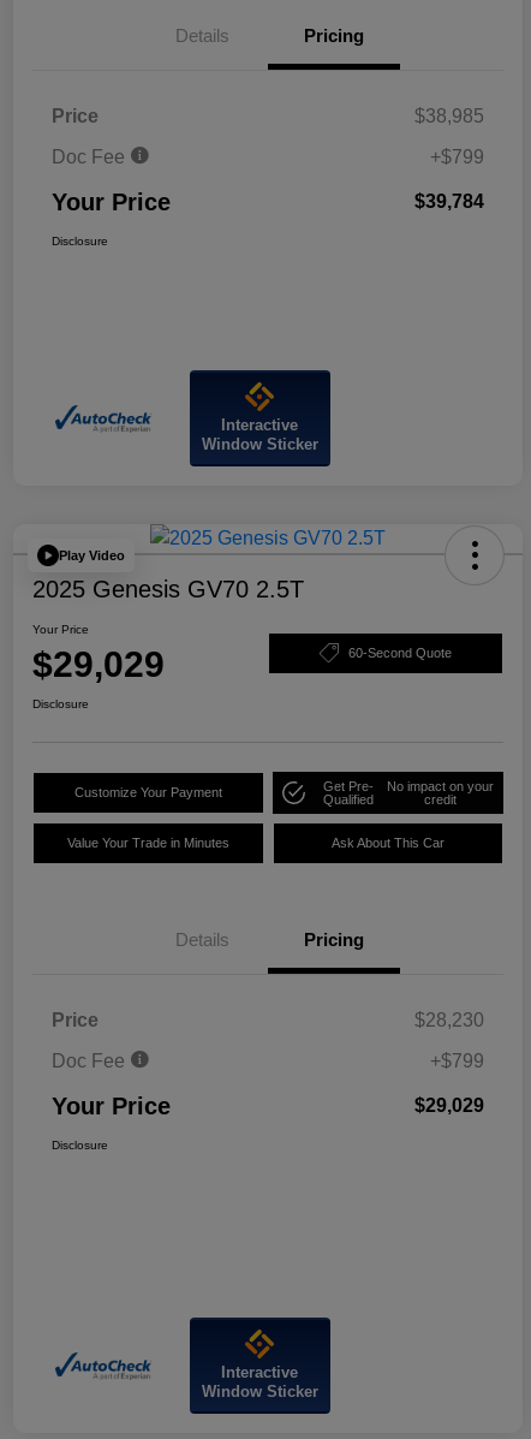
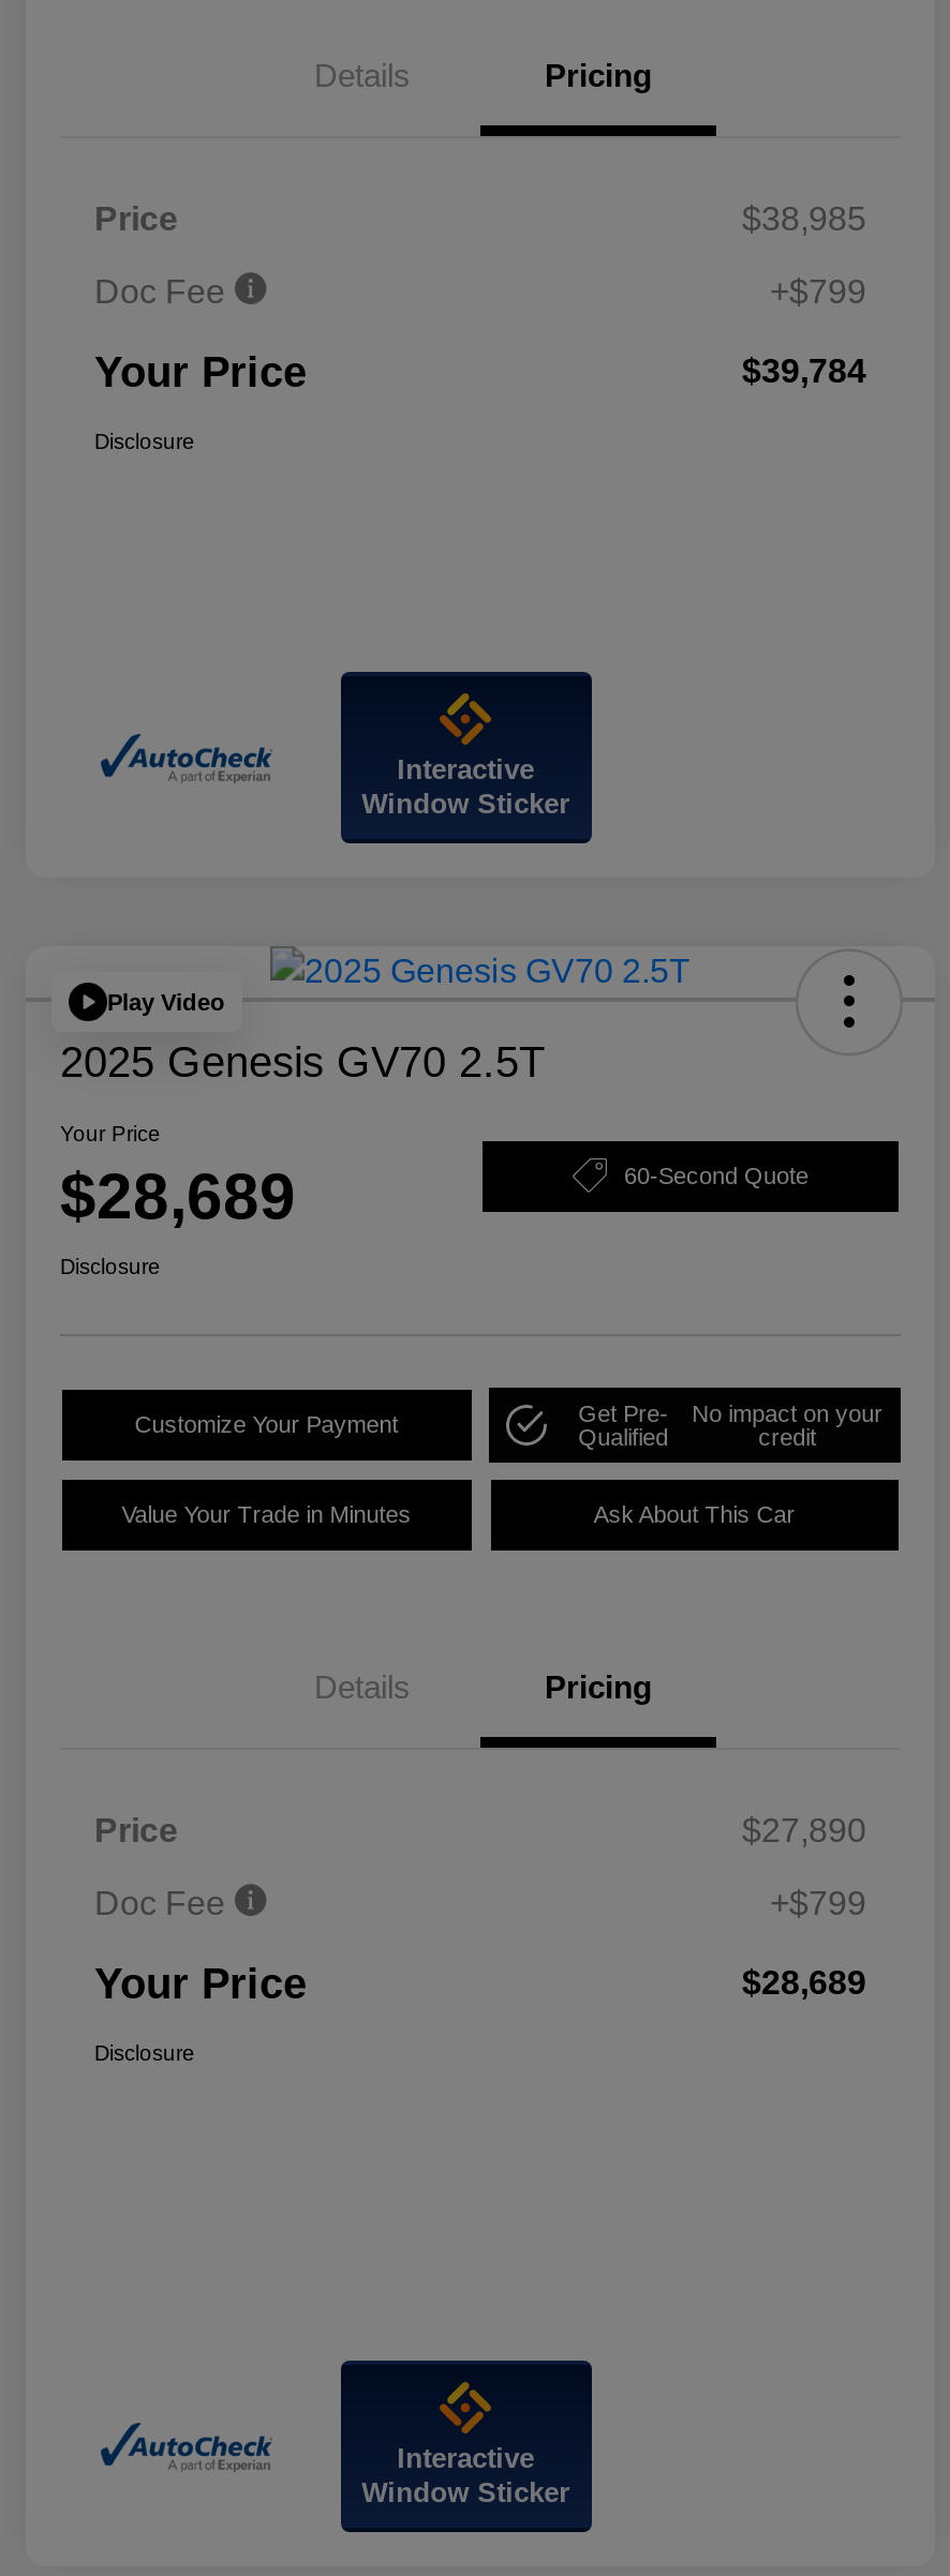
- $29,029
+ $28,689

- $28,230
+ $27,890

- $29,029
+ $28,689
